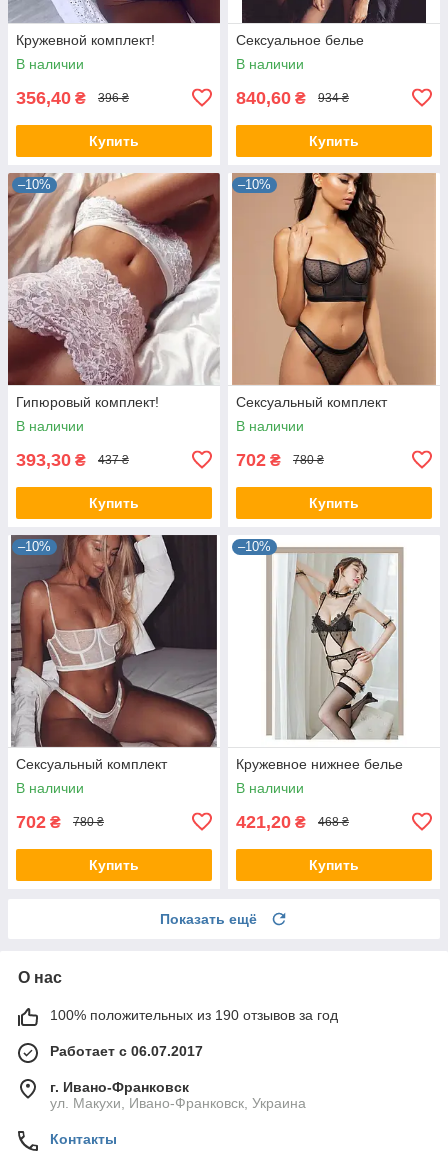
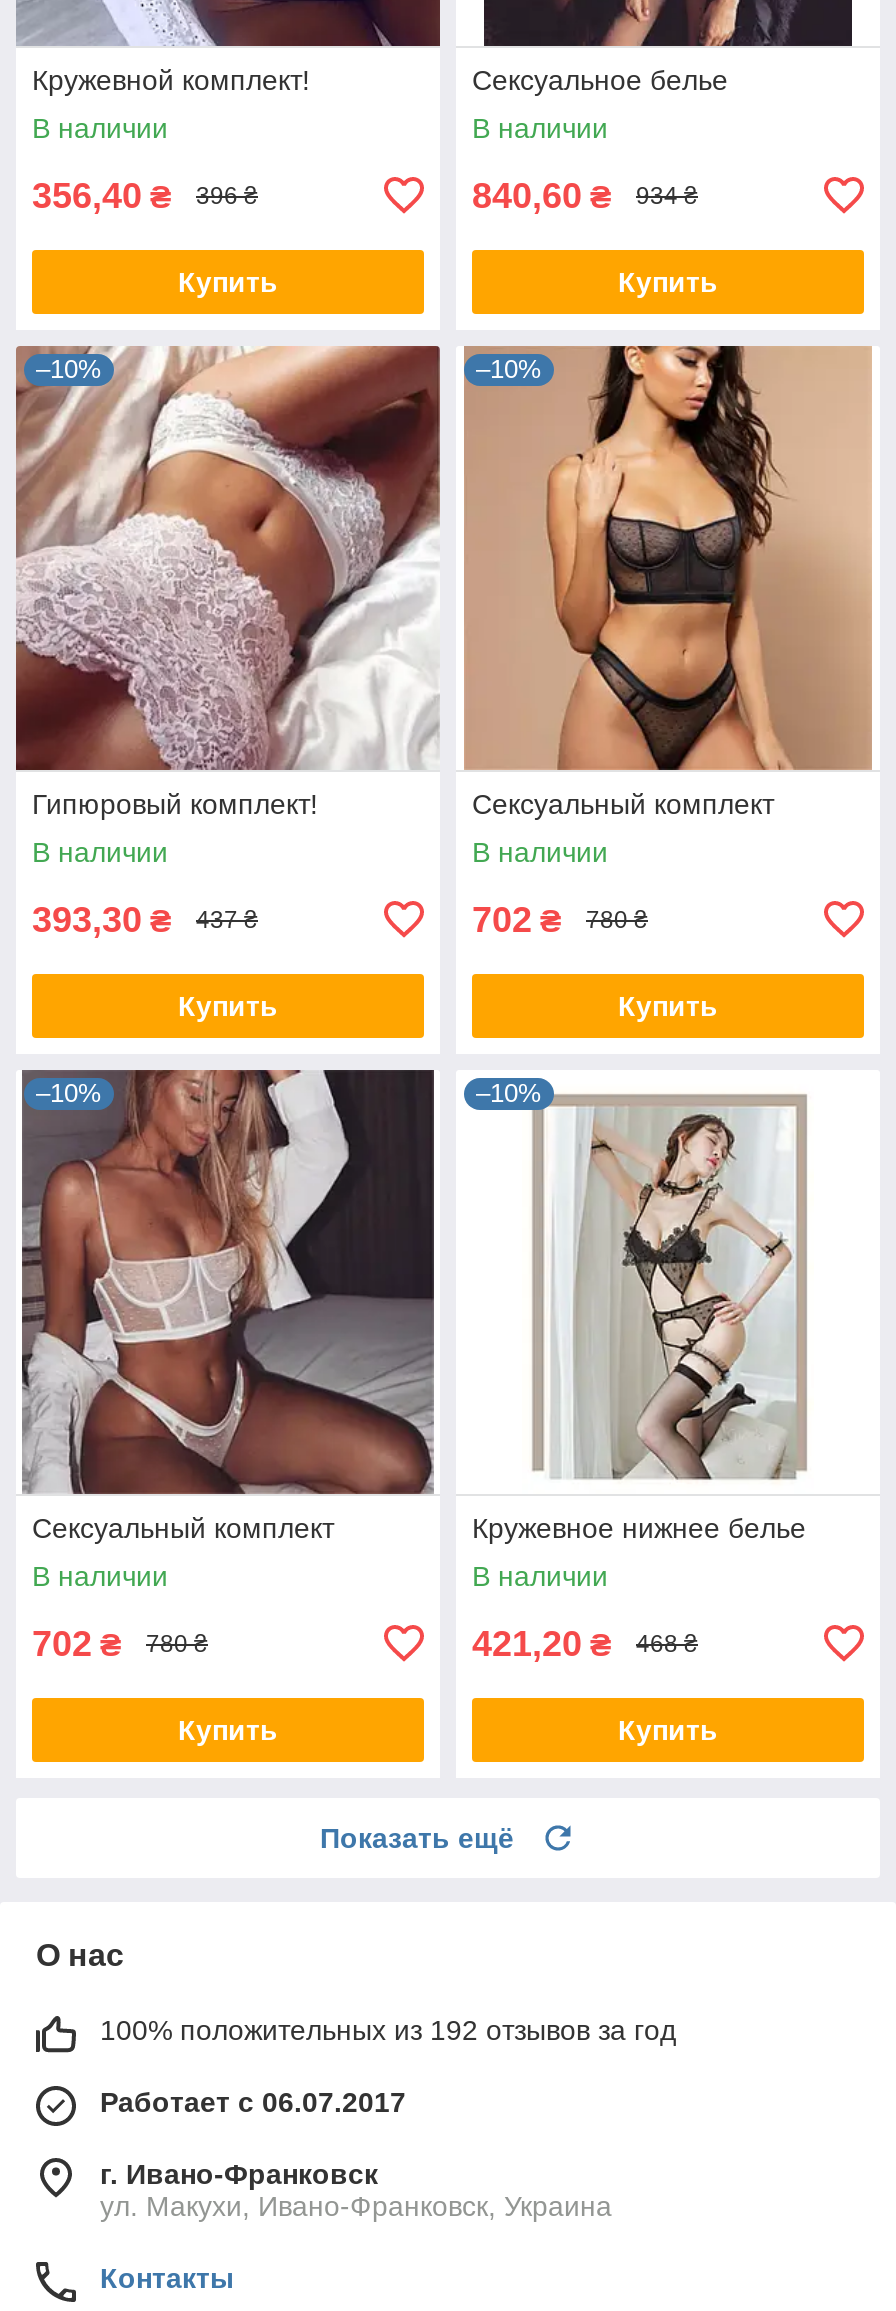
- 100% положительных из 190 отзывов за год
+ 100% положительных из 192 отзывов за год
